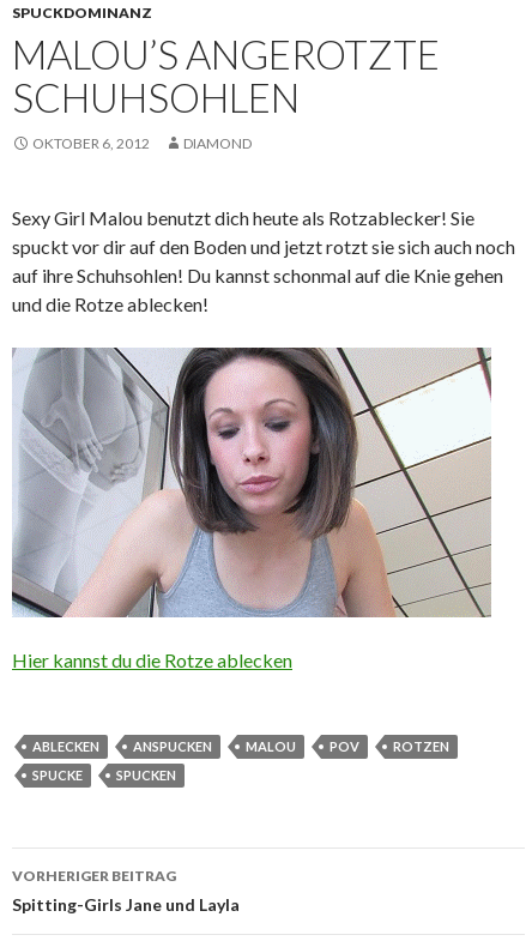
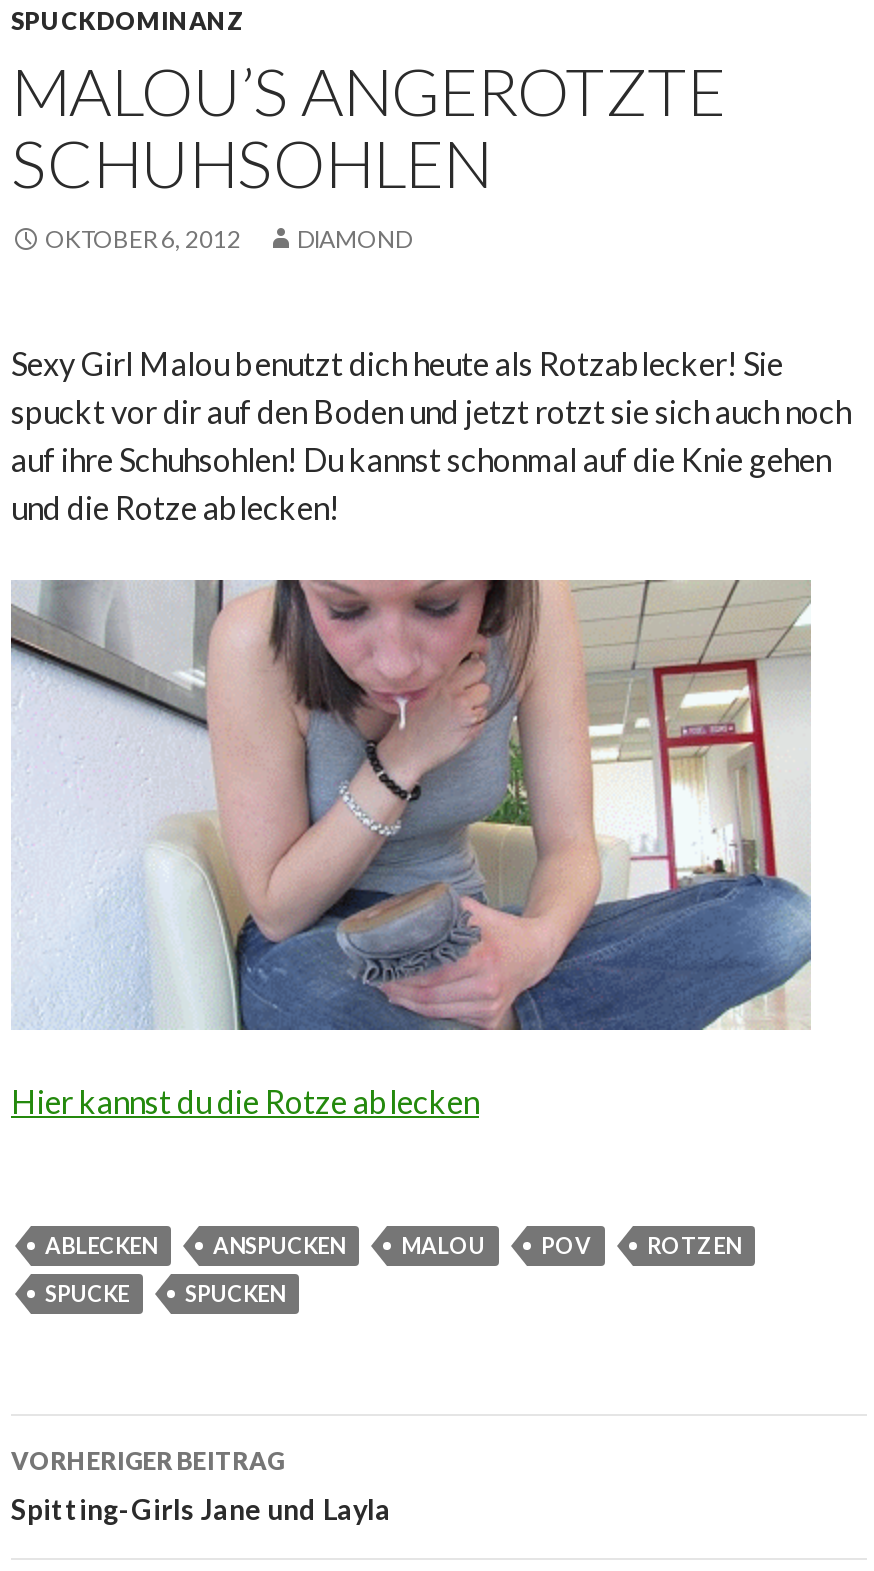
- [image]
+ [image]
